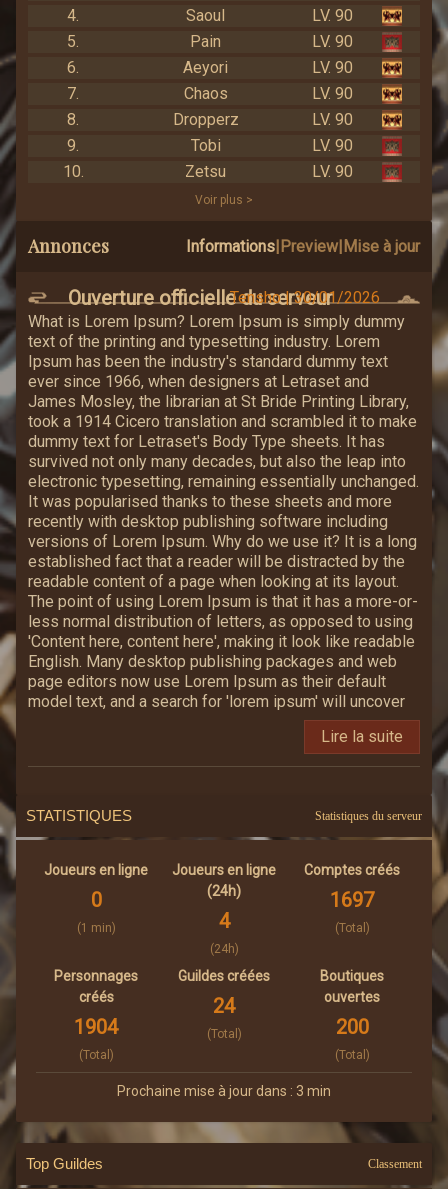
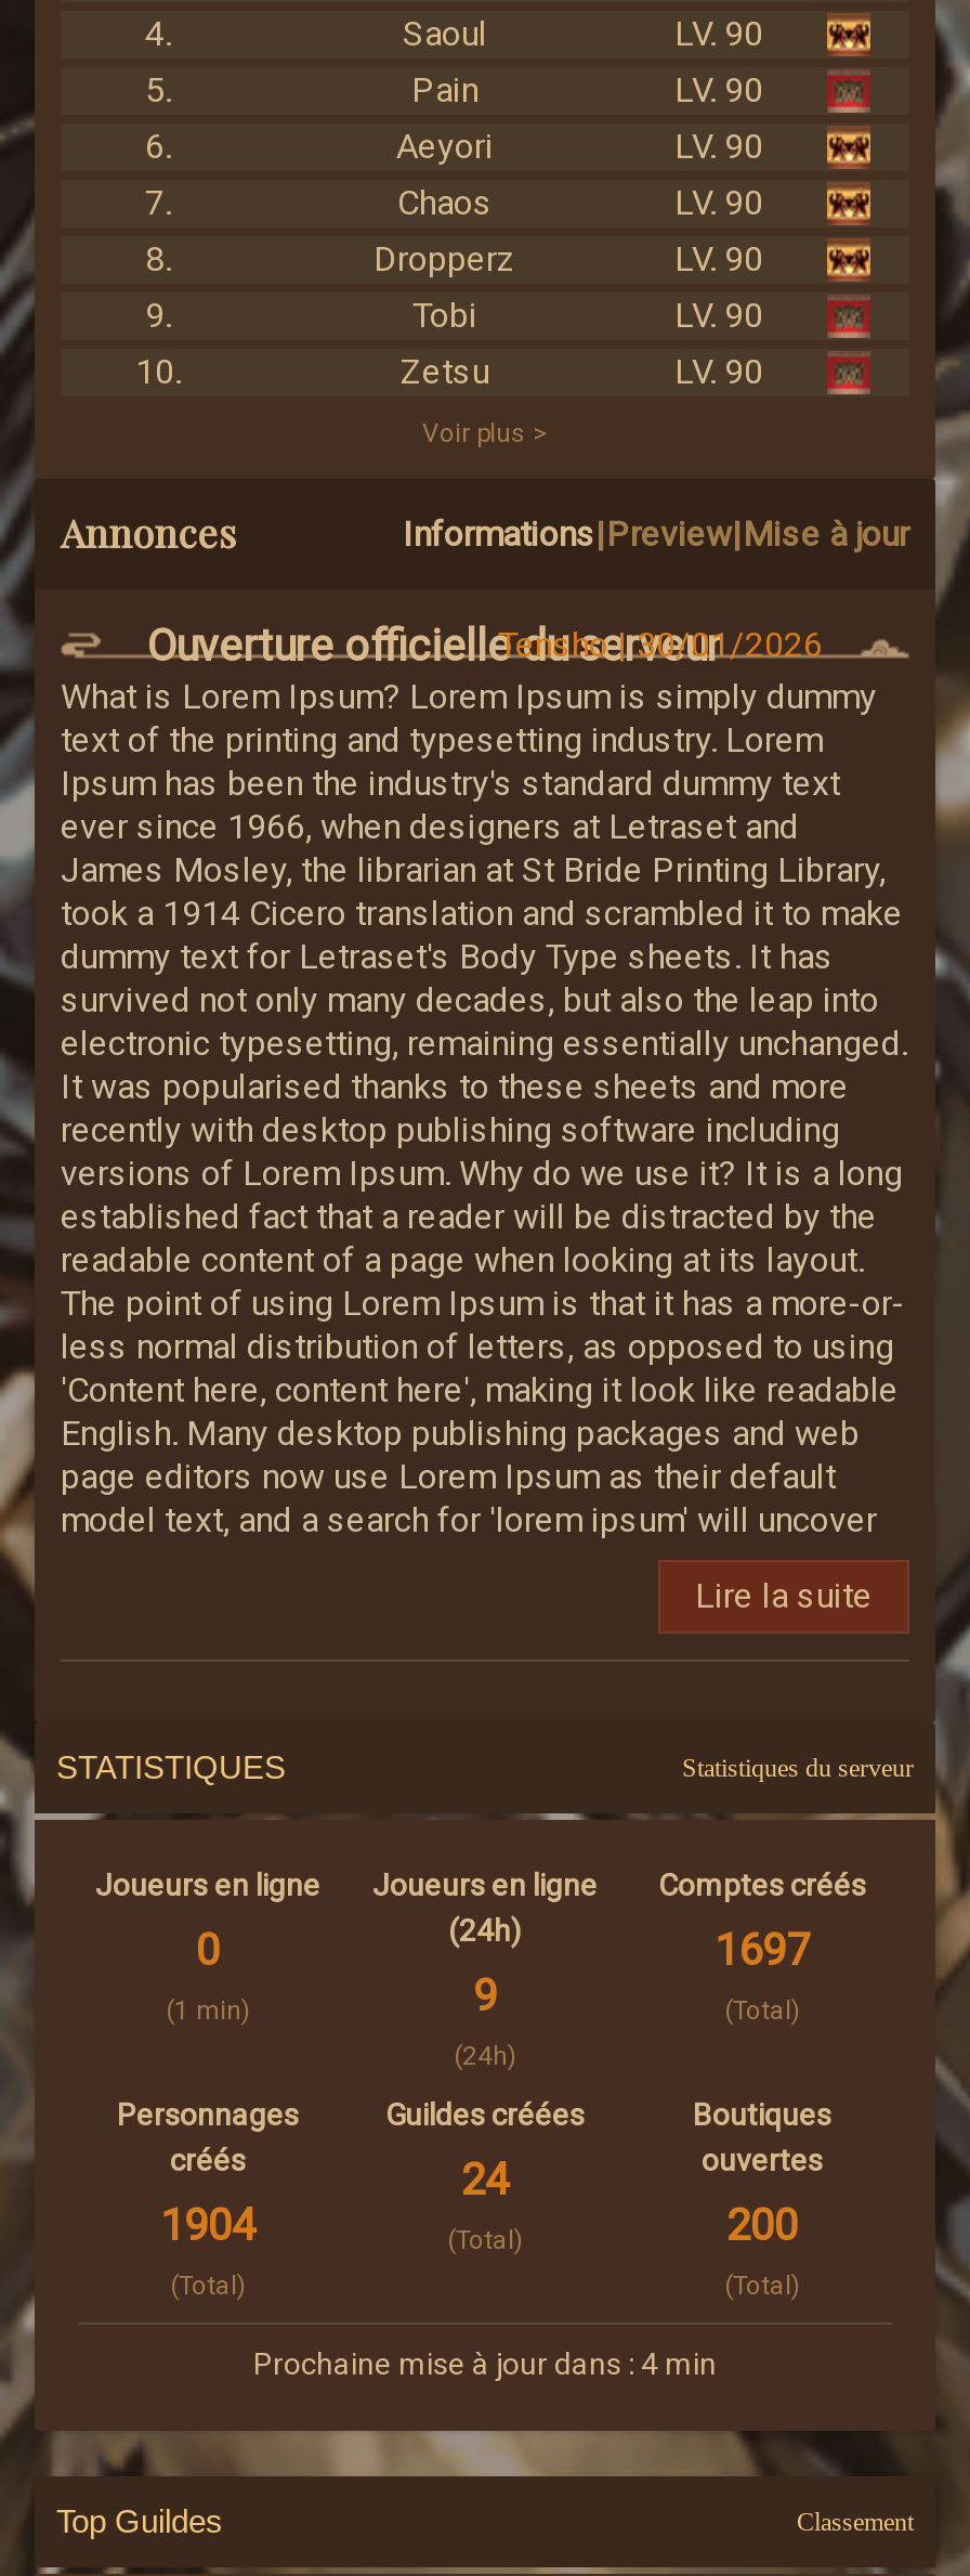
- 4
+ 9

- Prochaine mise à jour dans : 3 min
+ Prochaine mise à jour dans : 4 min
